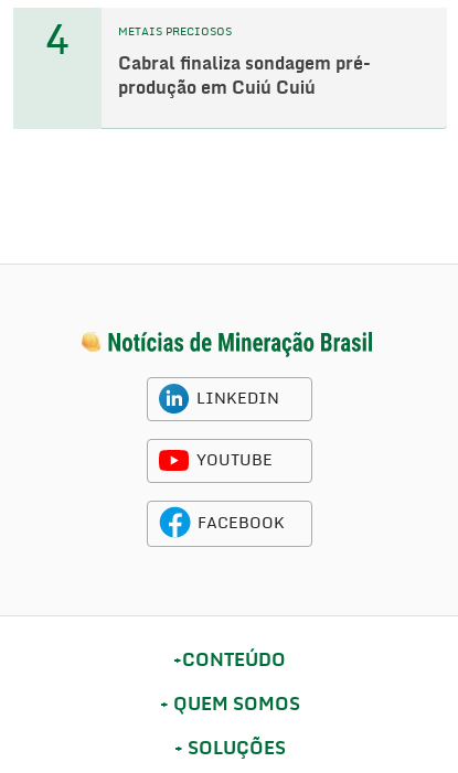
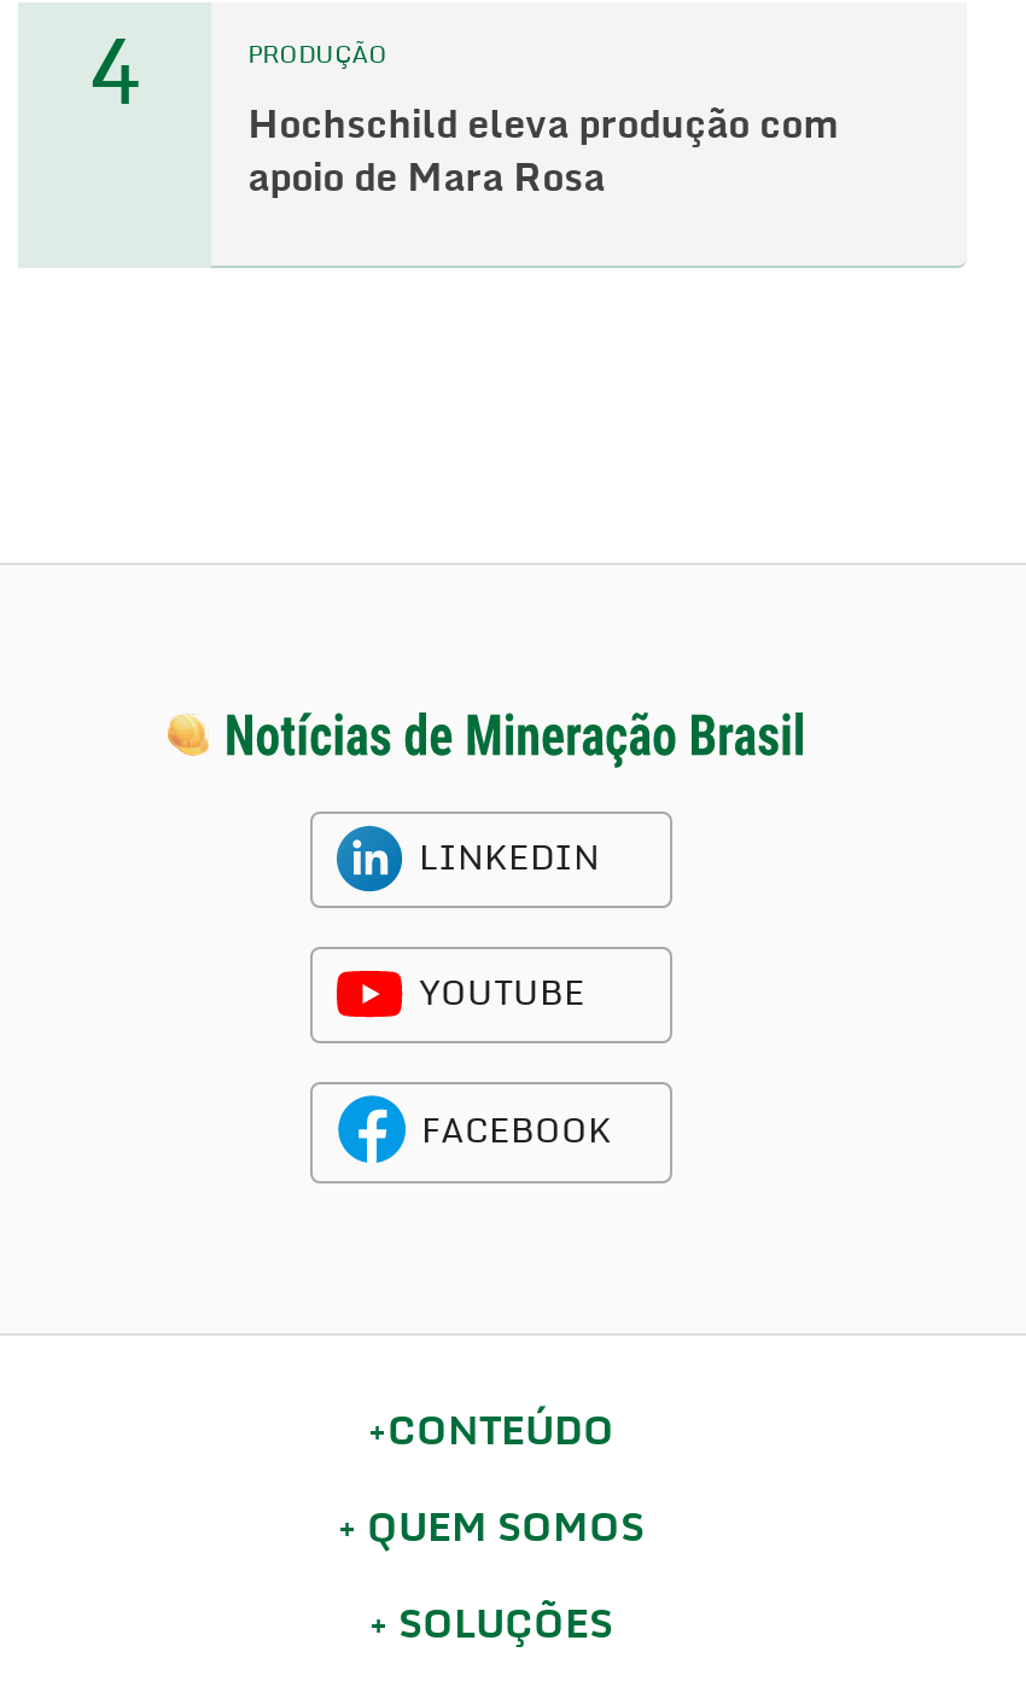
- METAIS PRECIOSOS
+ PRODUÇÃO

- Cabral finaliza sondagem pré-
- produção em Cuiú Cuiú
+ Hochschild eleva produção com
+ apoio de Mara Rosa
